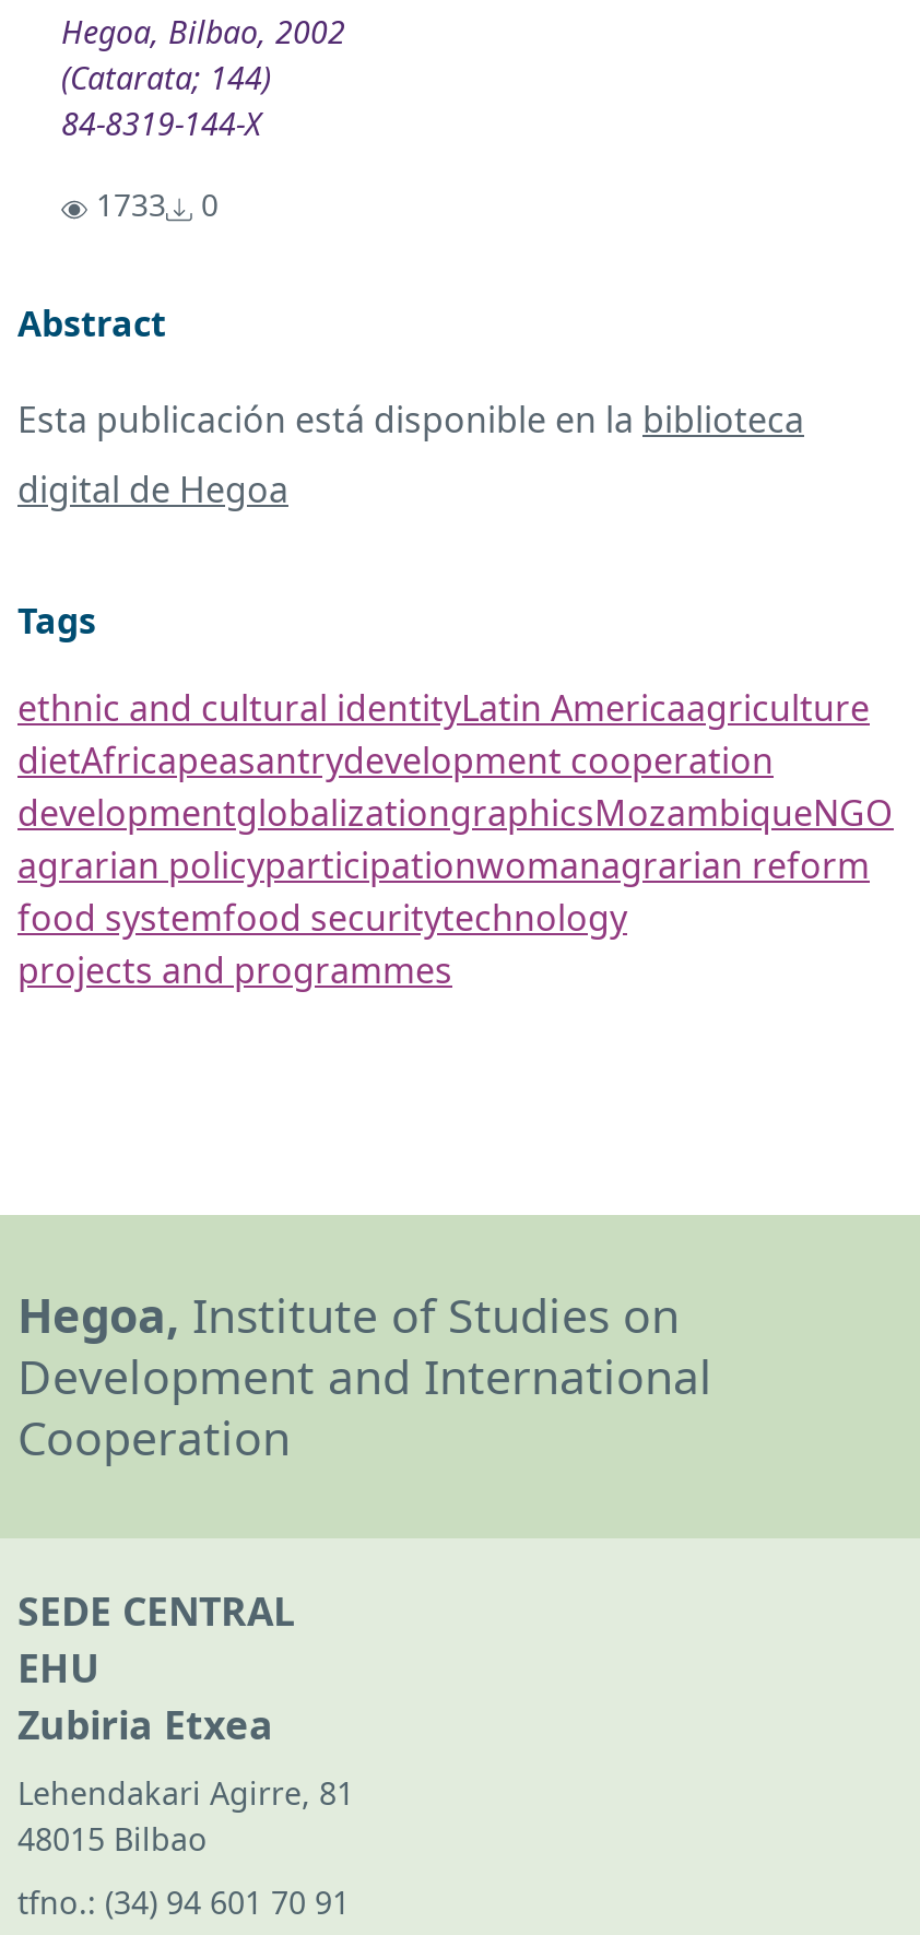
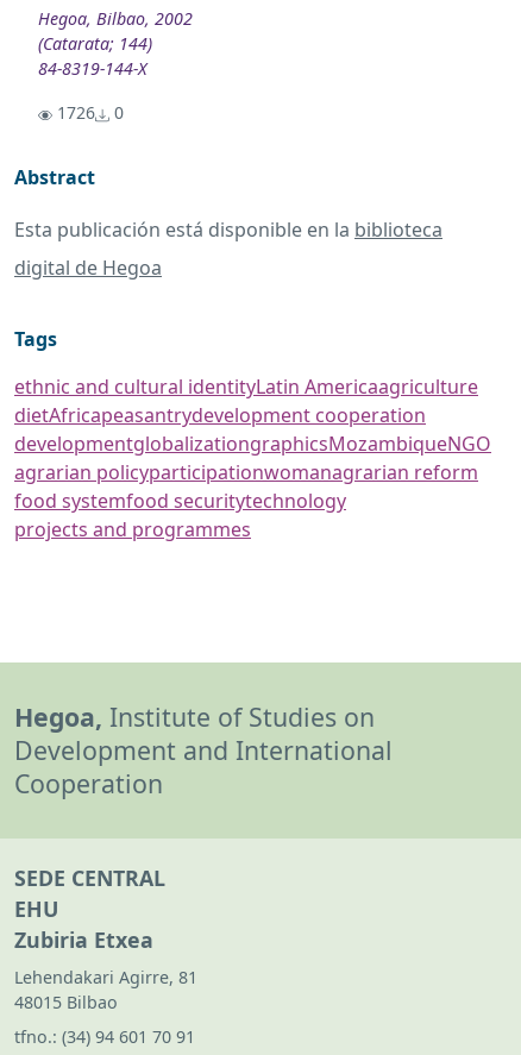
- 1733 0
+ 1726 0
